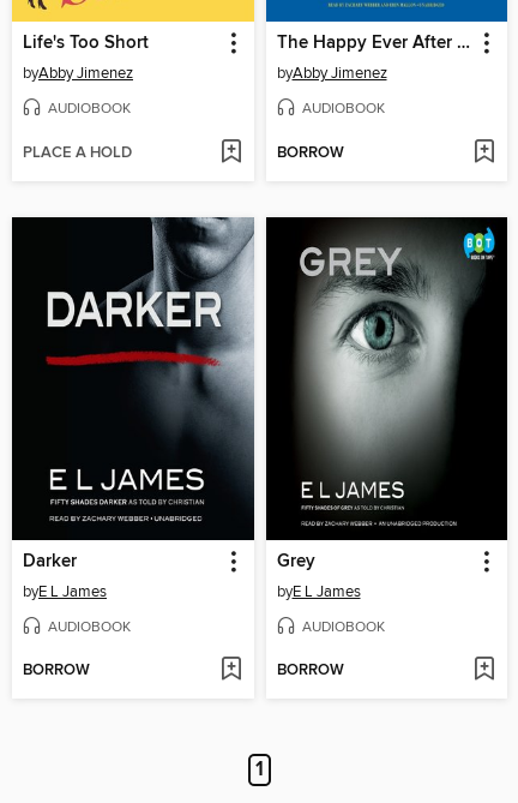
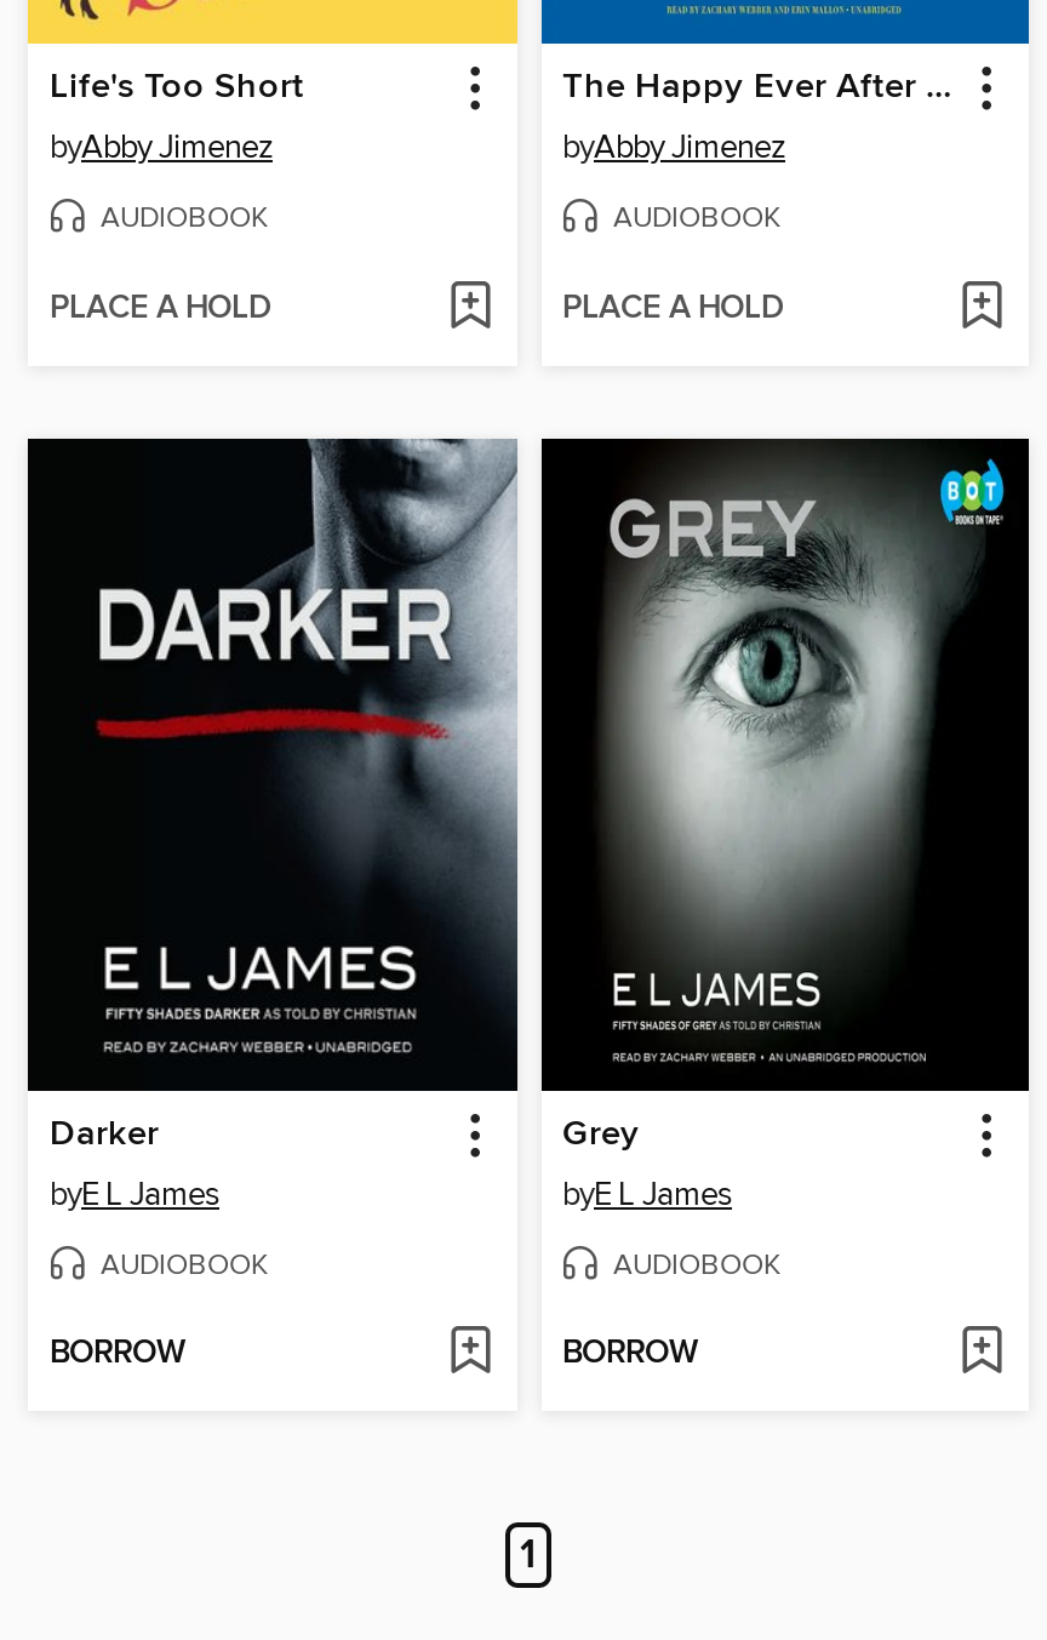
- BORROW
+ PLACE A HOLD
